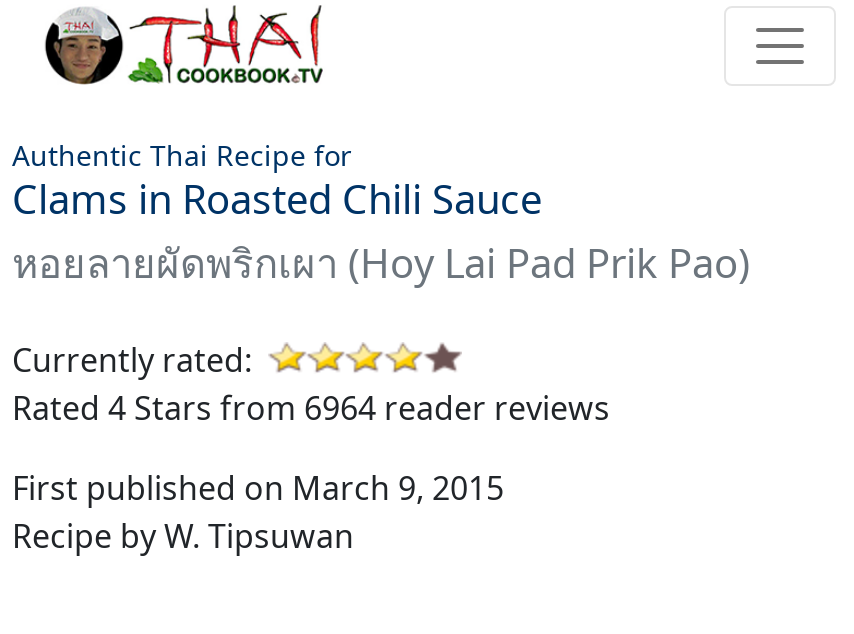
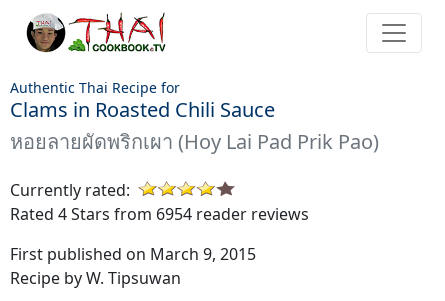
- Rated 4 Stars from 6964 reader reviews
+ Rated 4 Stars from 6954 reader reviews
